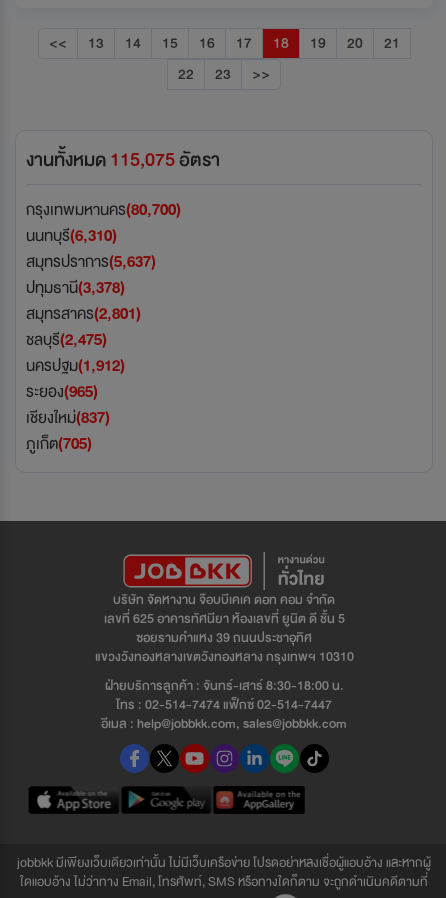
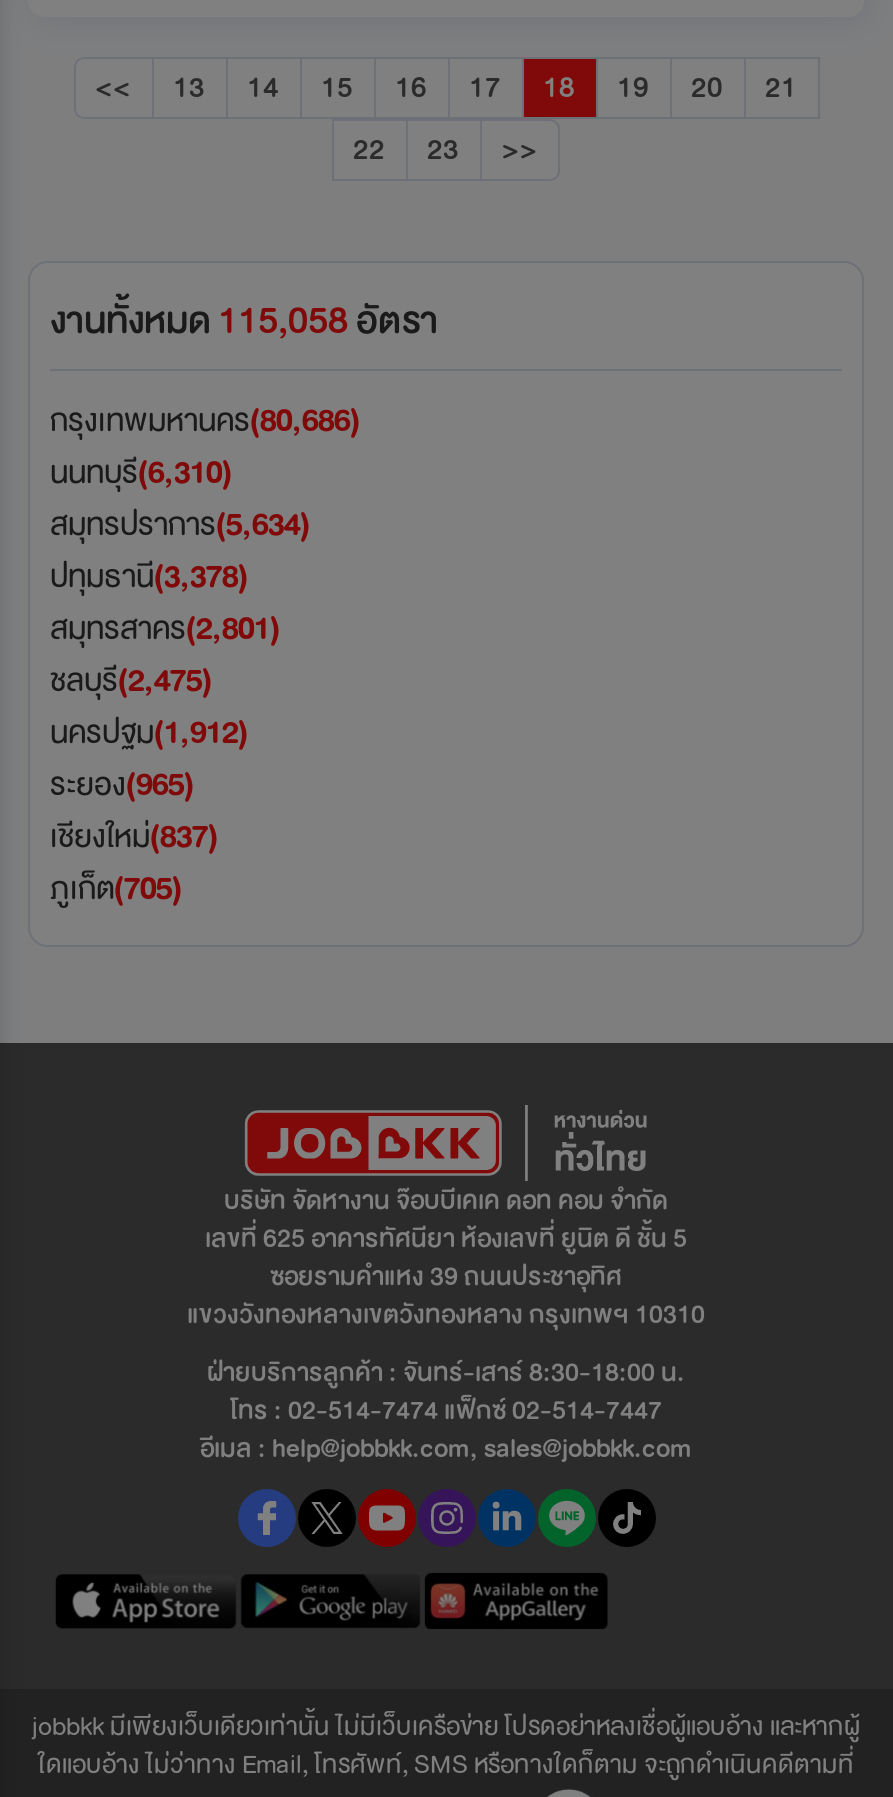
- งานทั้งหมด115,075อัตรา
+ งานทั้งหมด115,058อัตรา

- กรุงเทพมหานคร(80,700)
+ กรุงเทพมหานคร(80,686)

- สมุทรปราการ(5,637)
+ สมุทรปราการ(5,634)
